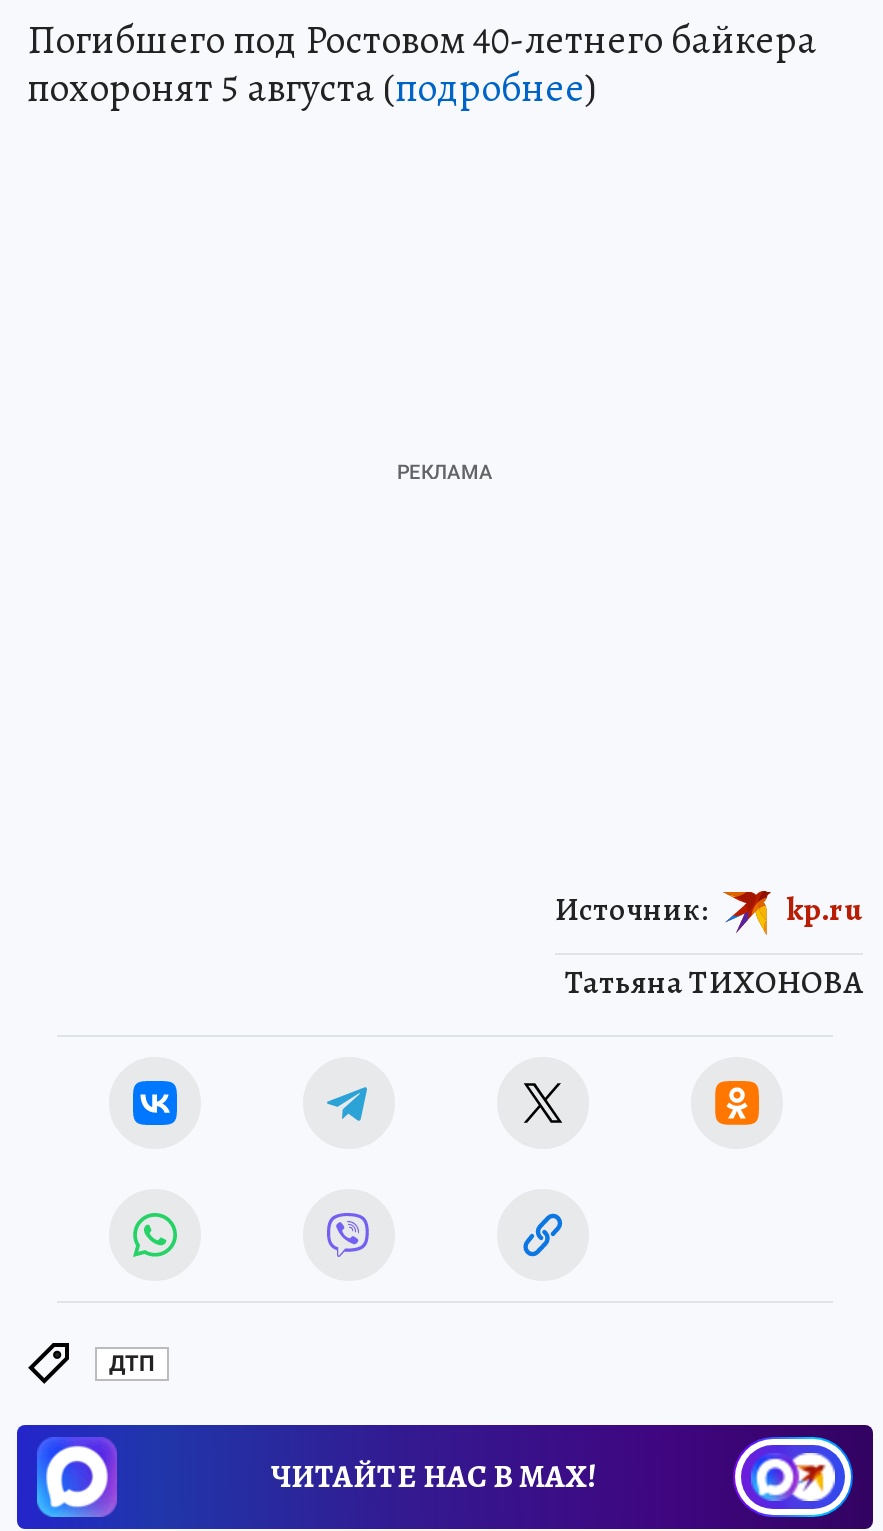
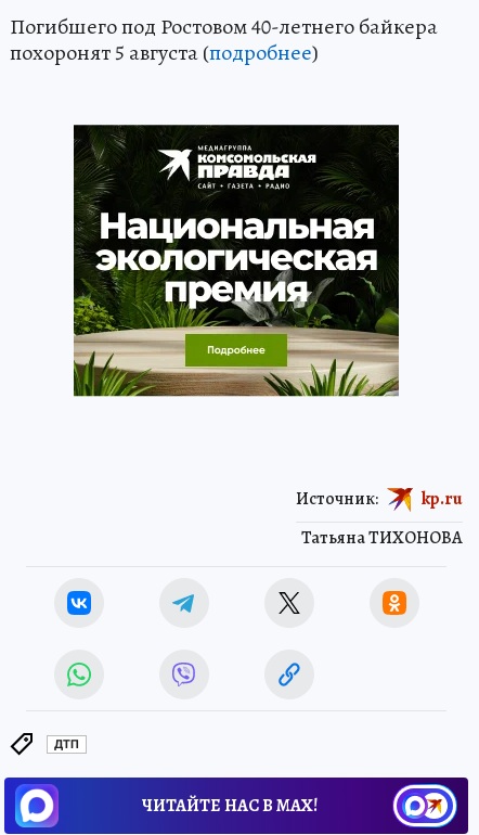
+ [image]
